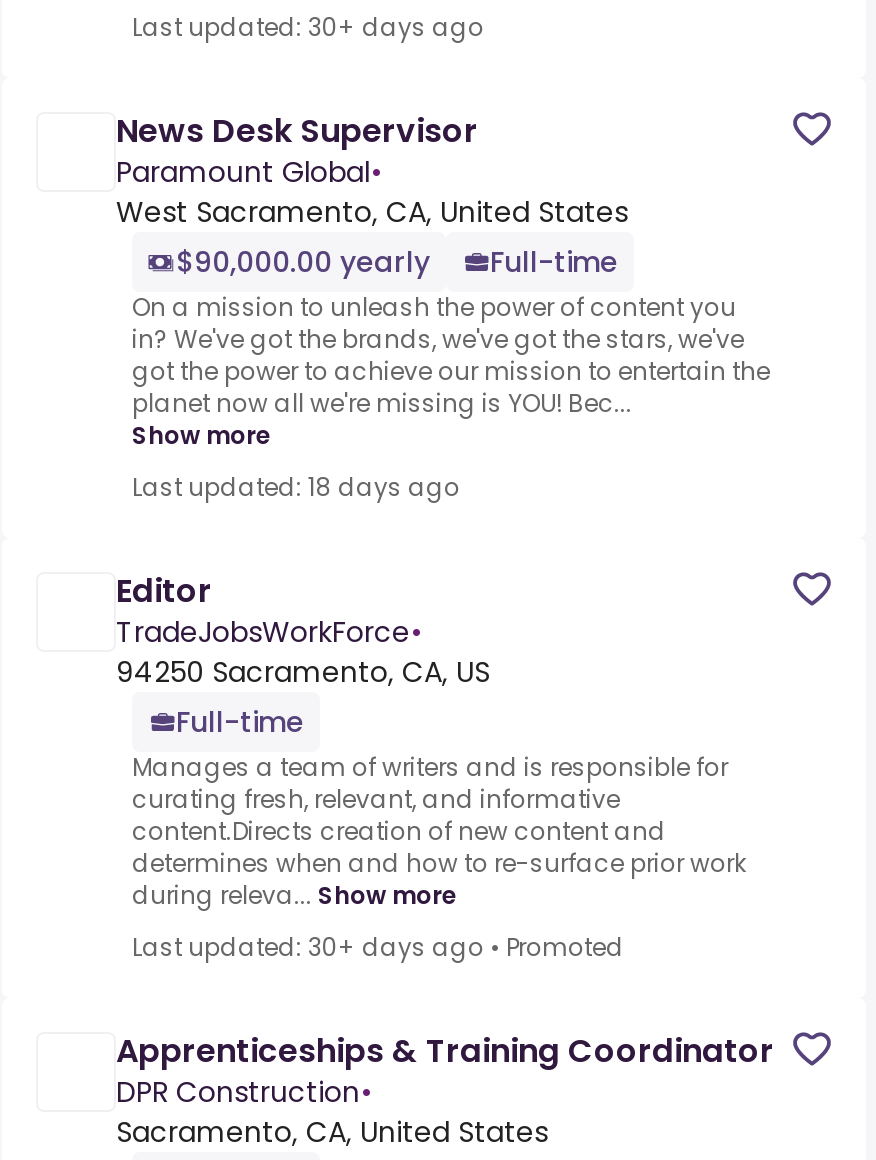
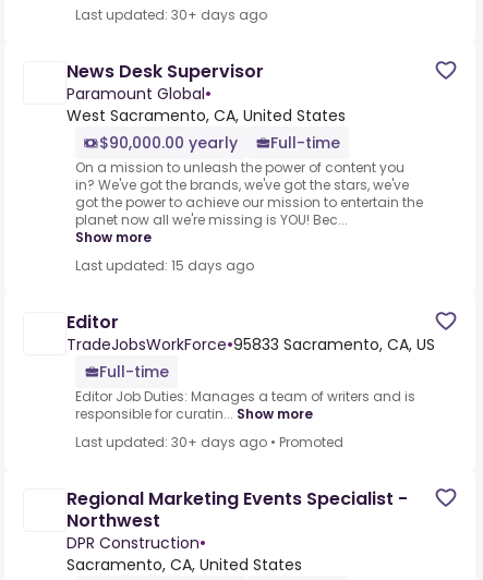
- Last updated: 18 days ago
+ Last updated: 15 days ago

- TradeJobsWorkForce•
- 94250 Sacramento, CA, US
+ TradeJobsWorkForce•95833 Sacramento, CA, US

- Manages a team of writers and is responsible for
- curating fresh, relevant, and informative
- content.Directs creation of new content and
- determines when and how to re-surface prior work
- during releva... Show more
+ Editor Job Duties: Manages a team of writers and is
+ responsible for curatin... Show more

moved up: Last updated: 30+ days ago • Promoted

- Apprenticeships & Training Coordinator
+ Regional Marketing Events Specialist -
+ Northwest
